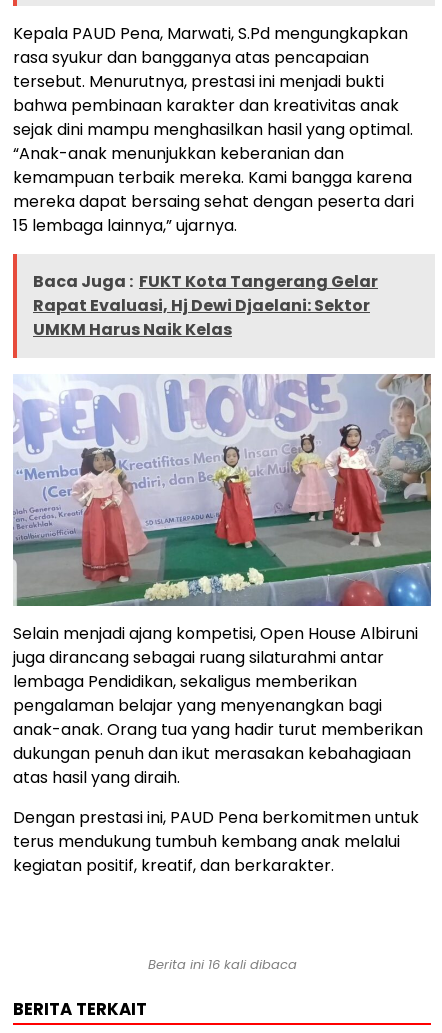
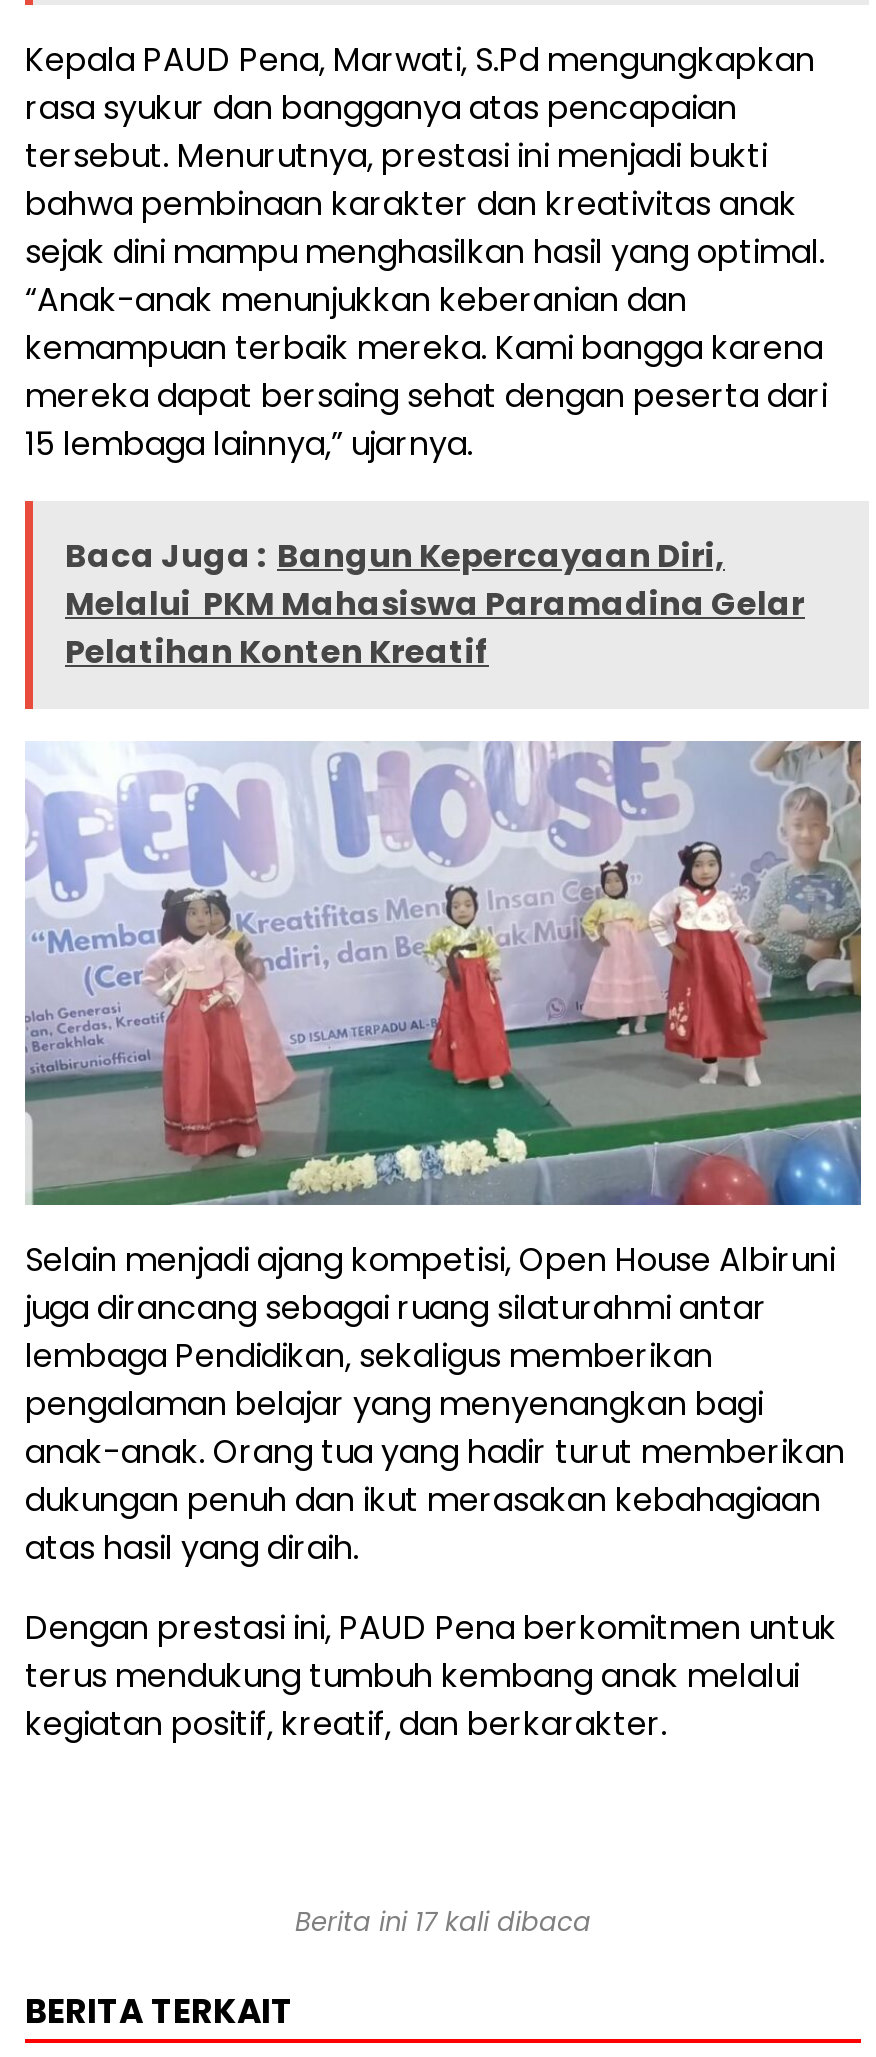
- Baca Juga : FUKT Kota Tangerang Gelar
- Rapat Evaluasi, Hj Dewi Djaelani: Sektor
- UMKM Harus Naik Kelas
+ Baca Juga : Bangun Kepercayaan Diri,
+ Melalui PKM Mahasiswa Paramadina Gelar
+ Pelatihan Konten Kreatif

- Berita ini 16 kali dibaca
+ Berita ini 17 kali dibaca
